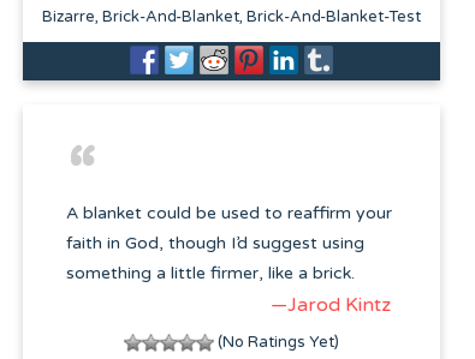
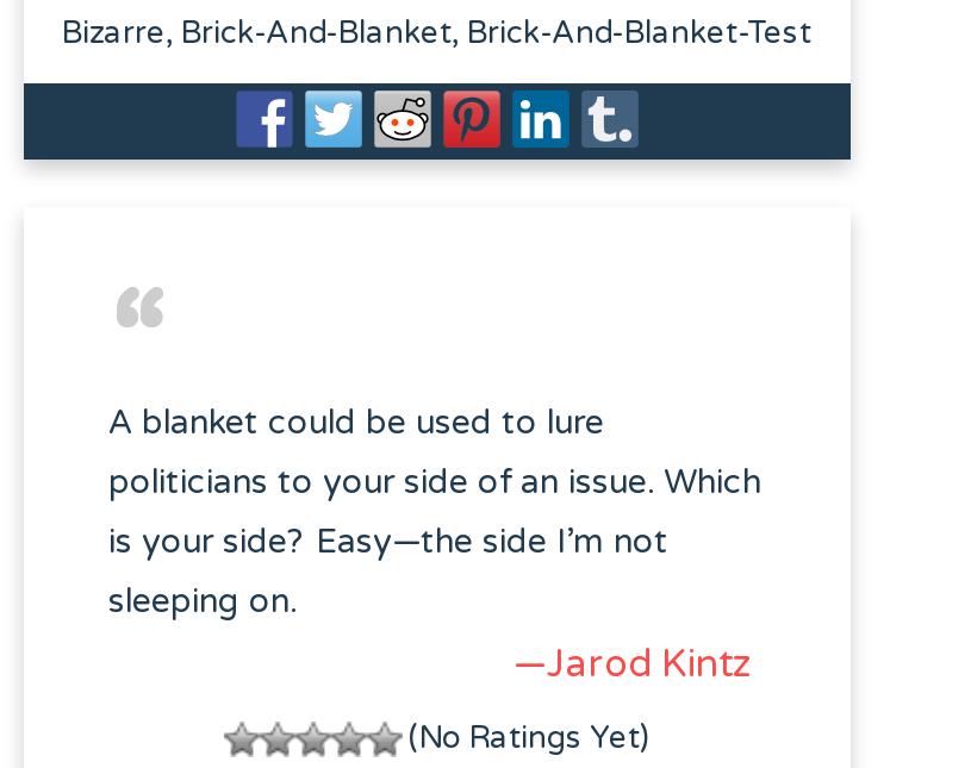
- A blanket could be used to reaffirm your
- faith in God, though I’d suggest using
- something a little firmer, like a brick.
+ A blanket could be used to lure
+ politicians to your side of an issue. Which
+ is your side? Easy—the side I’m not
+ sleeping on.
